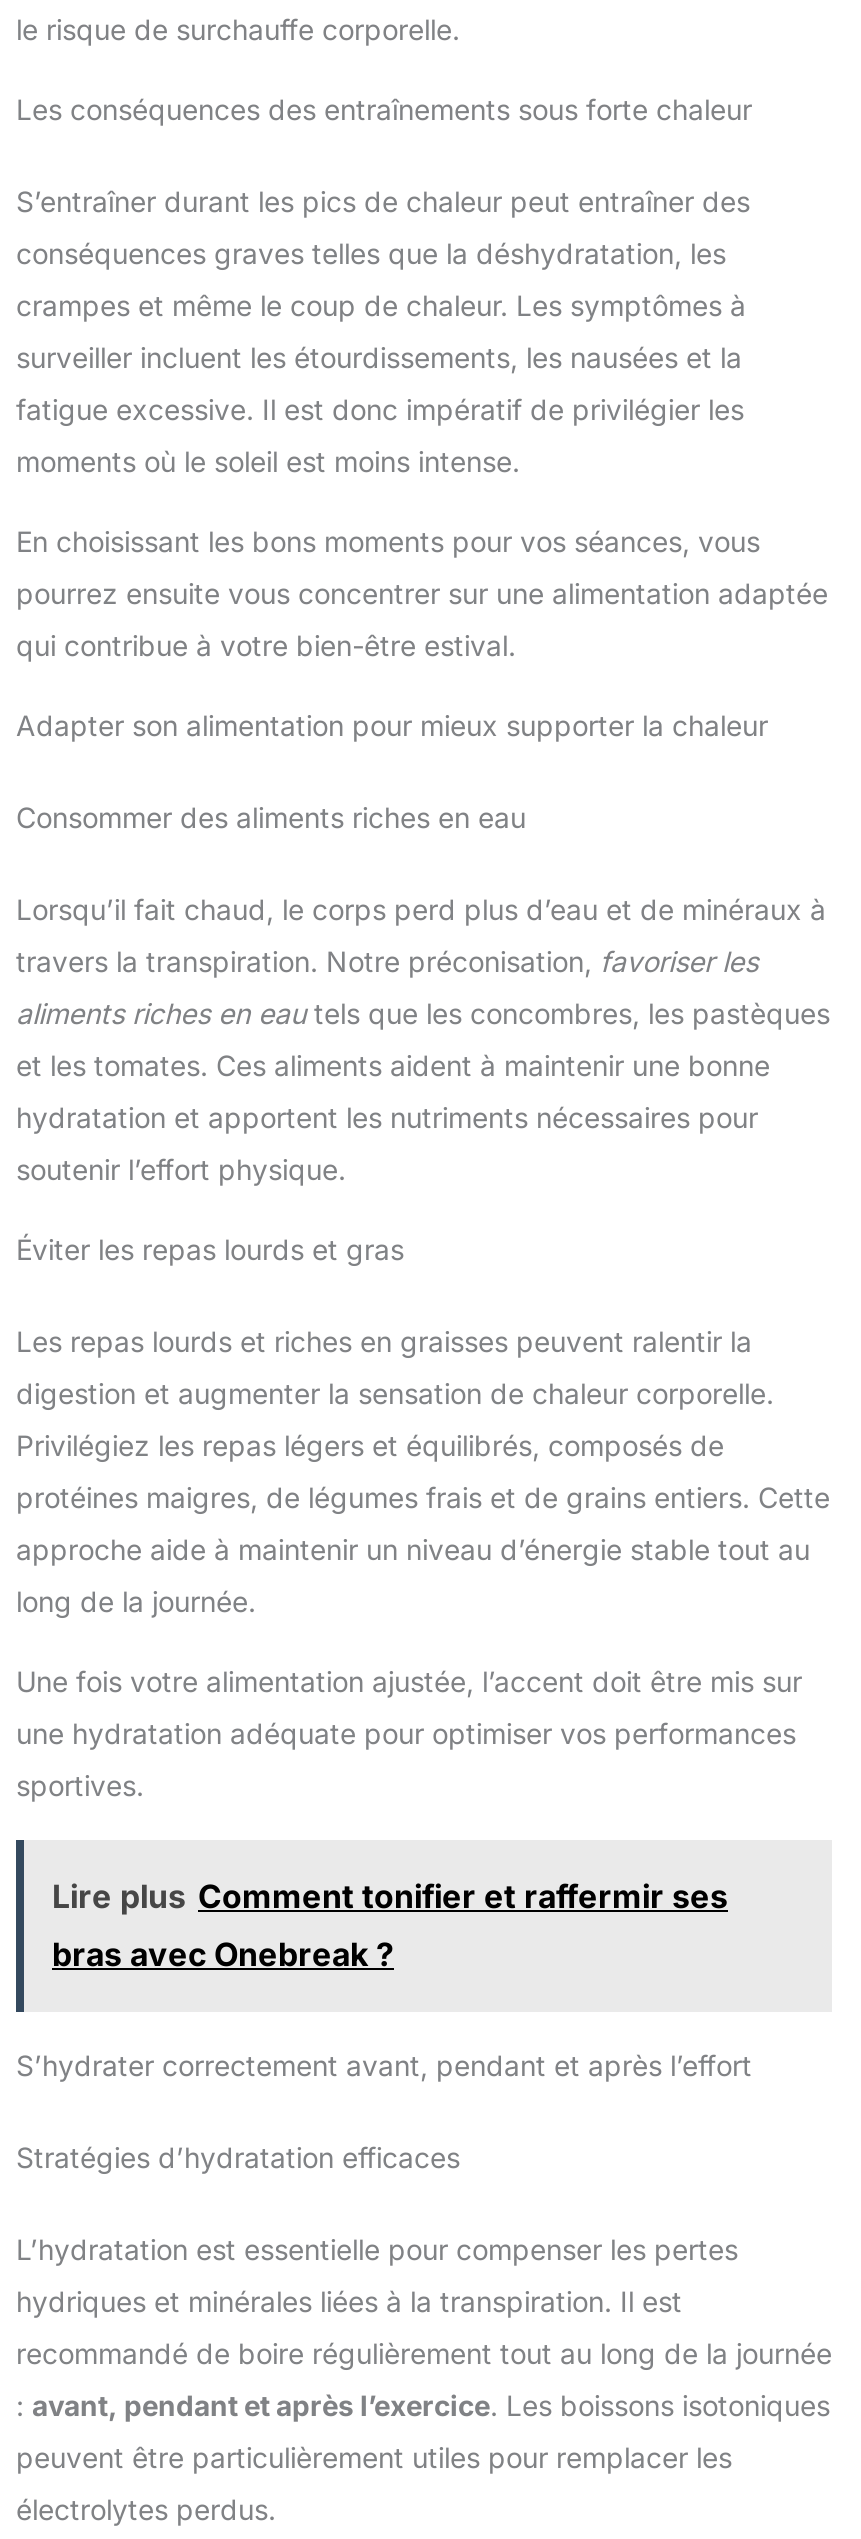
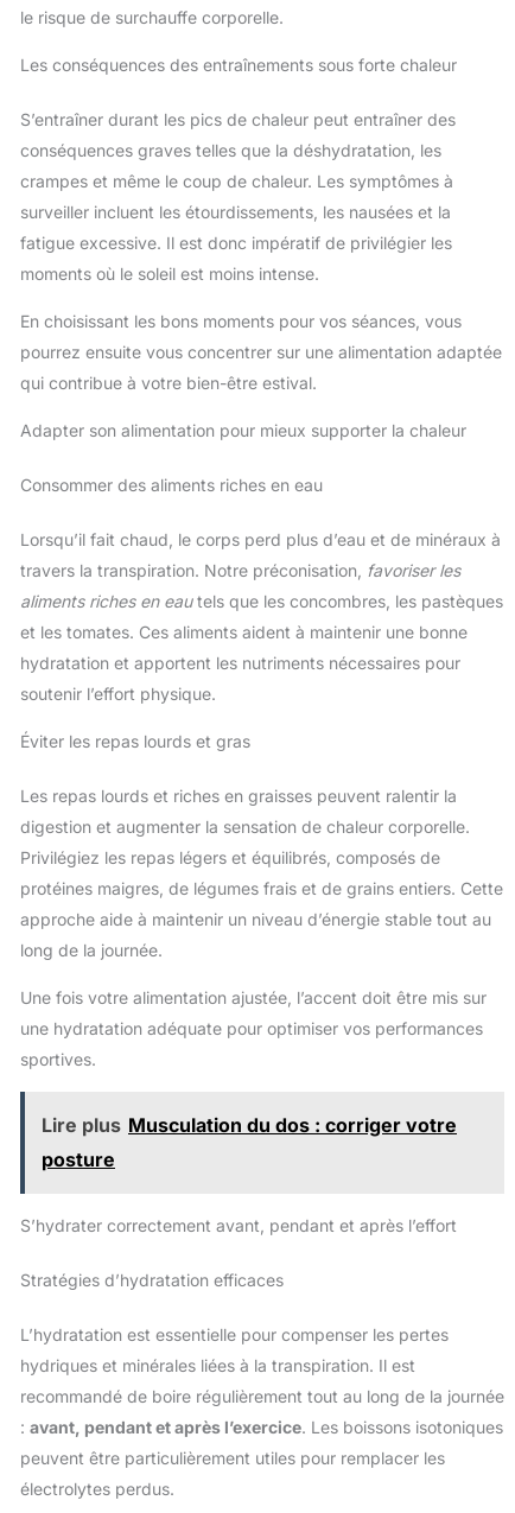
- Lire plus Comment tonifier et raffermir ses
- bras avec Onebreak ?
+ Lire plus Musculation du dos : corriger votre
+ posture
